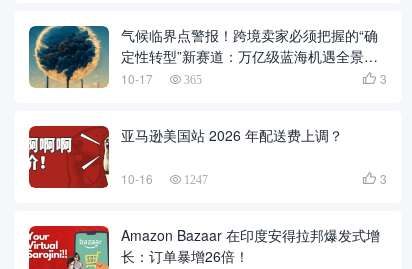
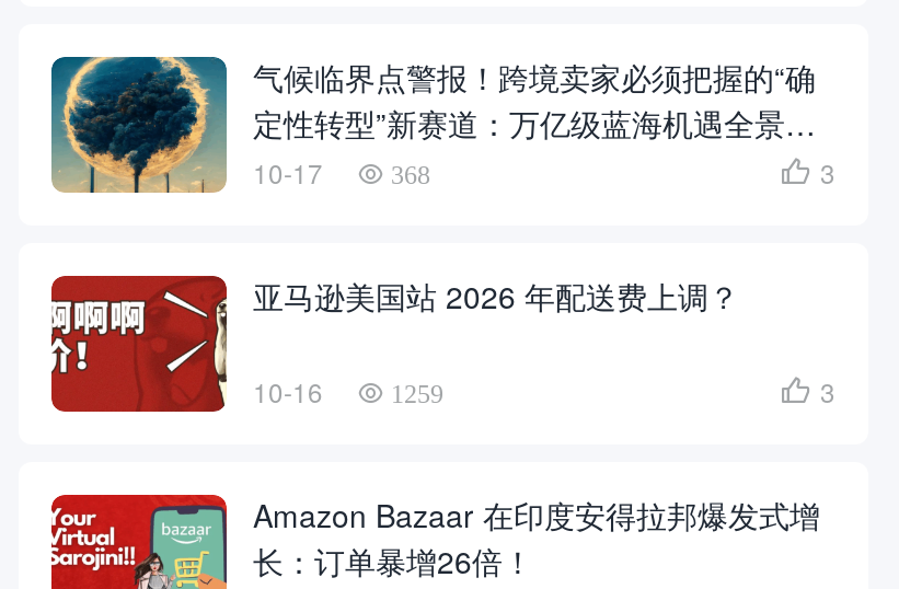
- 365
+ 368

- 1247
+ 1259
